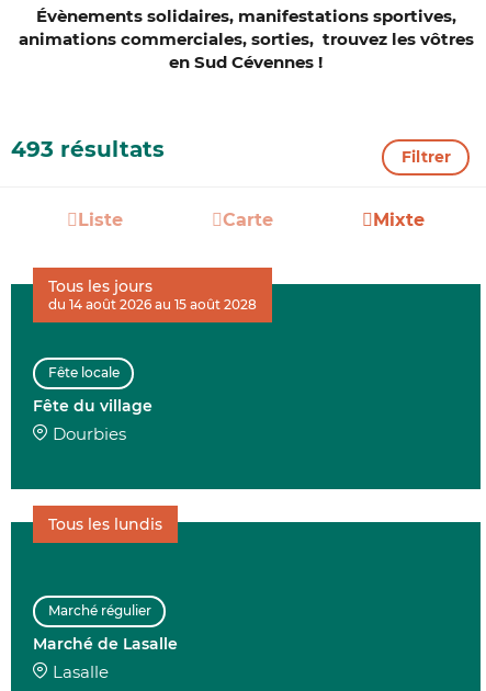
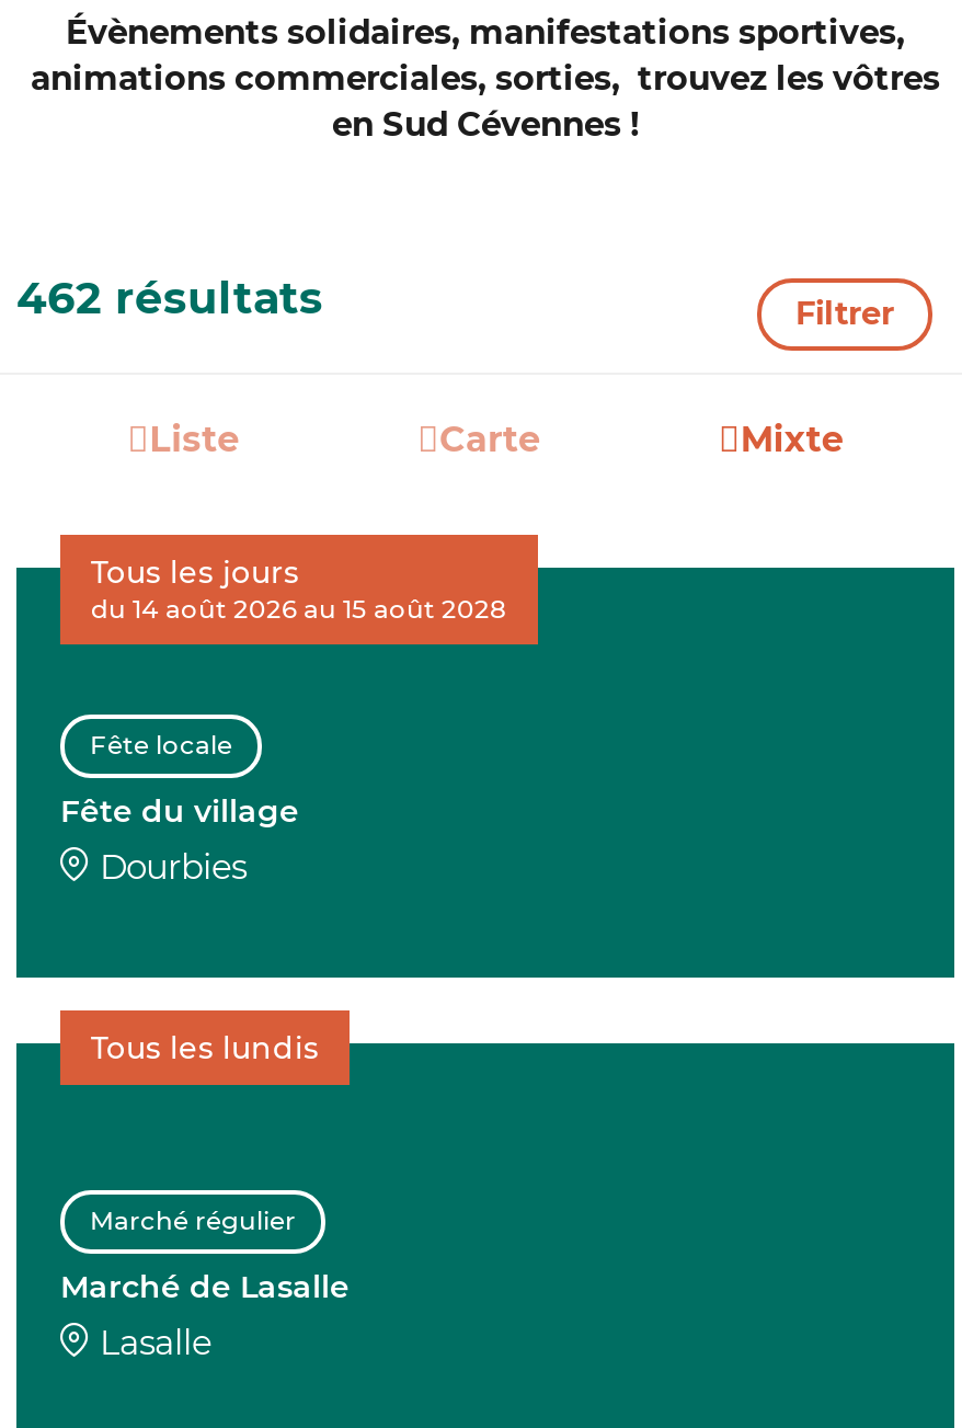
- 493 résultats
+ 462 résultats
